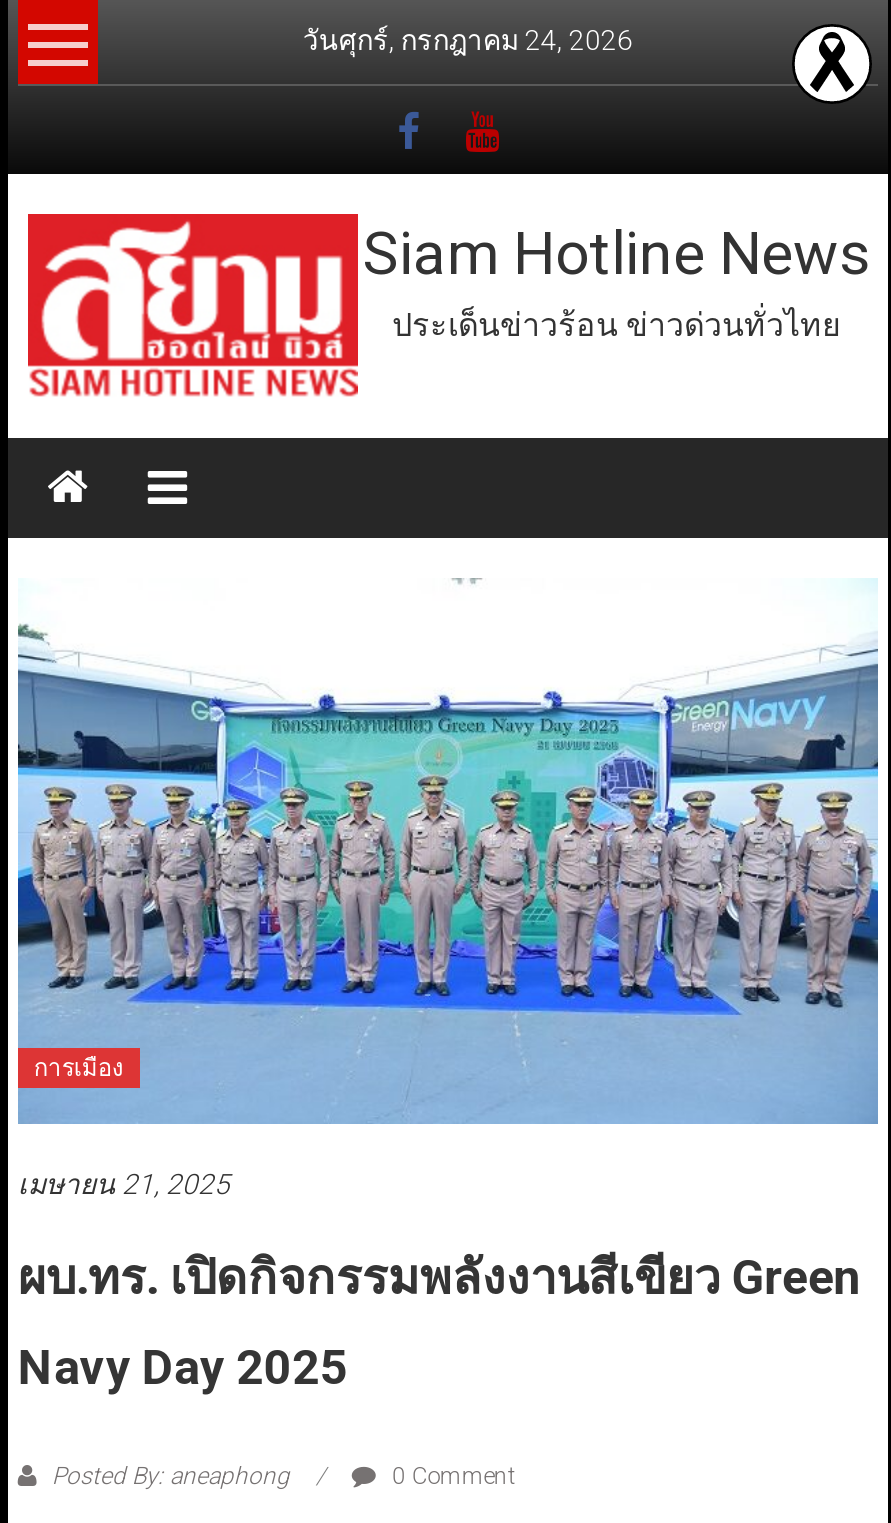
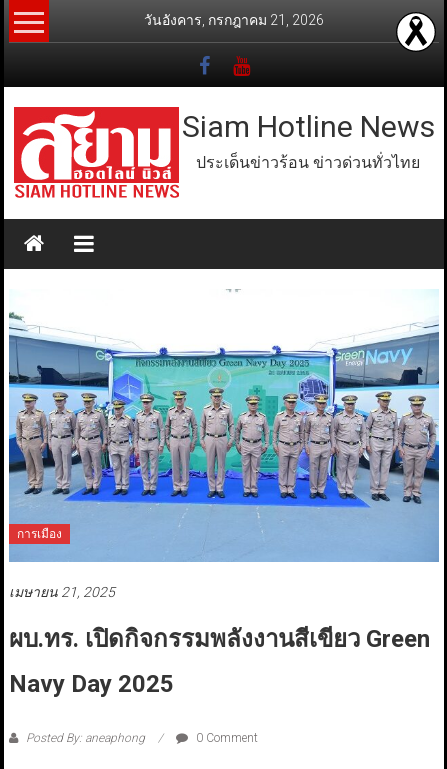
- วันศุกร์, กรกฎาคม 24, 2026
+ วันอังคาร, กรกฎาคม 21, 2026
